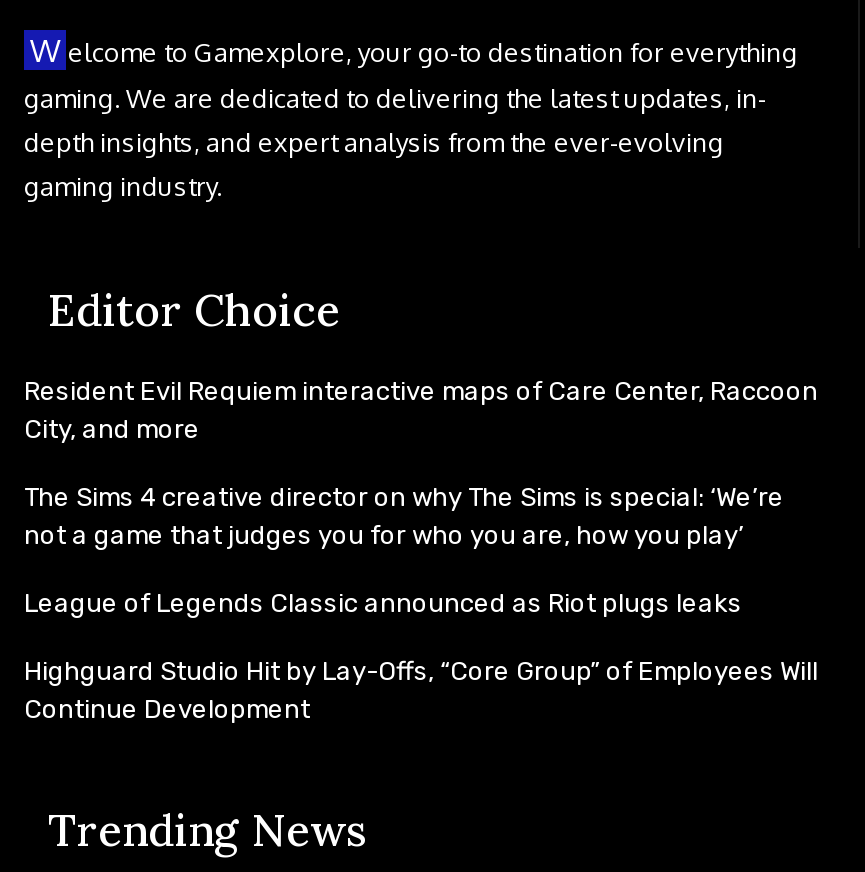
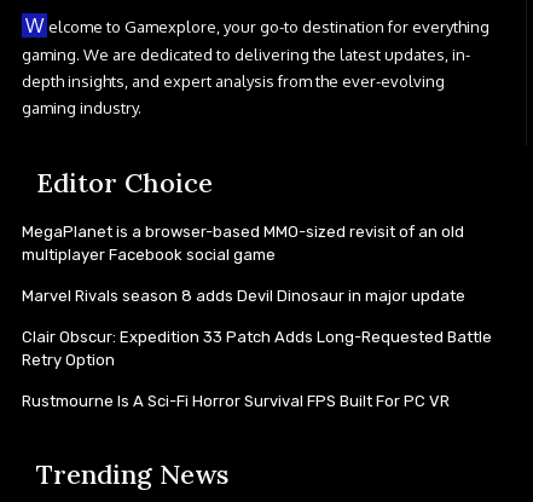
- Resident Evil Requiem interactive maps of Care Center, Raccoon
- City, and more
+ MegaPlanet is a browser-based MMO-sized revisit of an old
+ multiplayer Facebook social game

- The Sims 4 creative director on why The Sims is special: ‘We’re
- not a game that judges you for who you are, how you play’
+ Marvel Rivals season 8 adds Devil Dinosaur in major update

- League of Legends Classic announced as Riot plugs leaks
+ Clair Obscur: Expedition 33 Patch Adds Long-Requested Battle
+ Retry Option

- Highguard Studio Hit by Lay-Offs, “Core Group” of Employees Will
- Continue Development
+ Rustmourne Is A Sci-Fi Horror Survival FPS Built For PC VR
